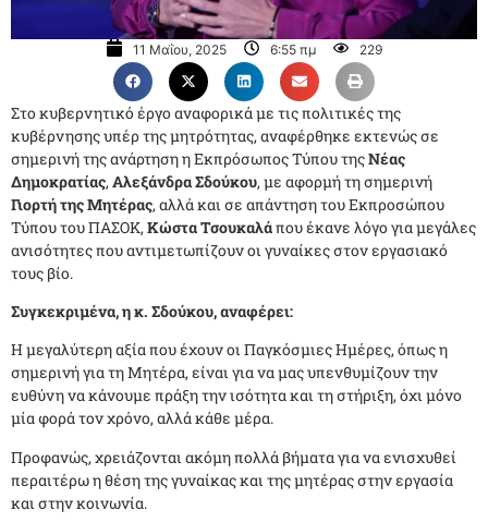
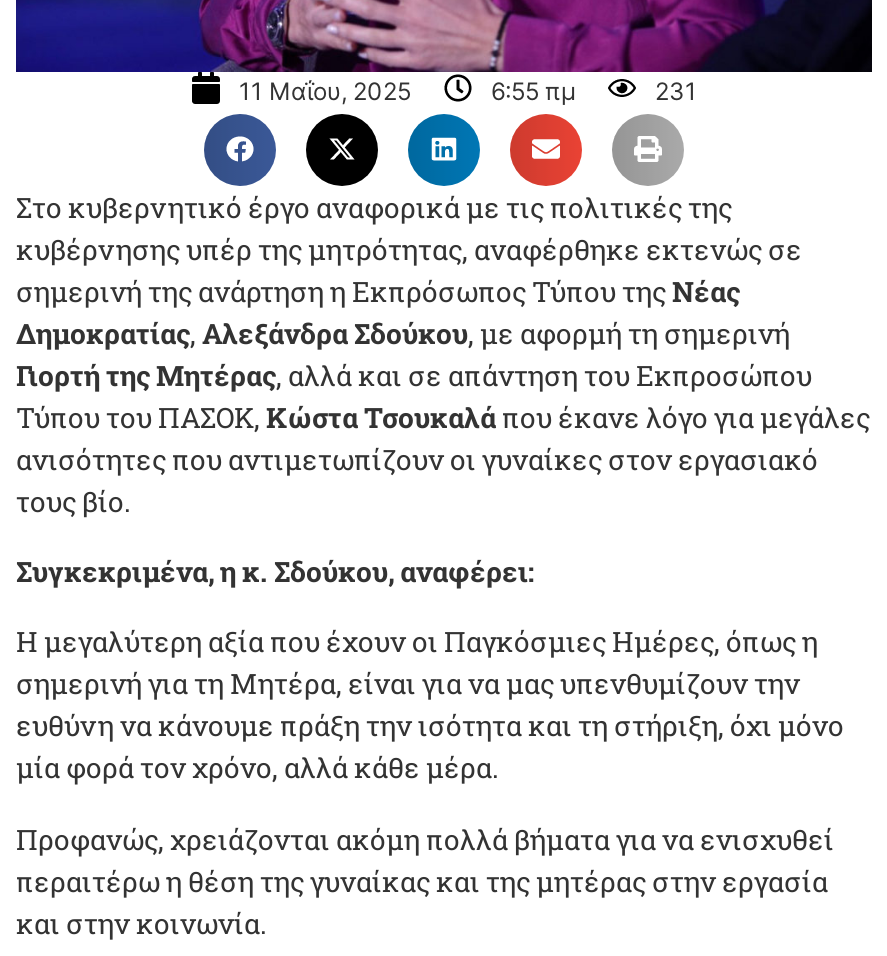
- 229
+ 231
